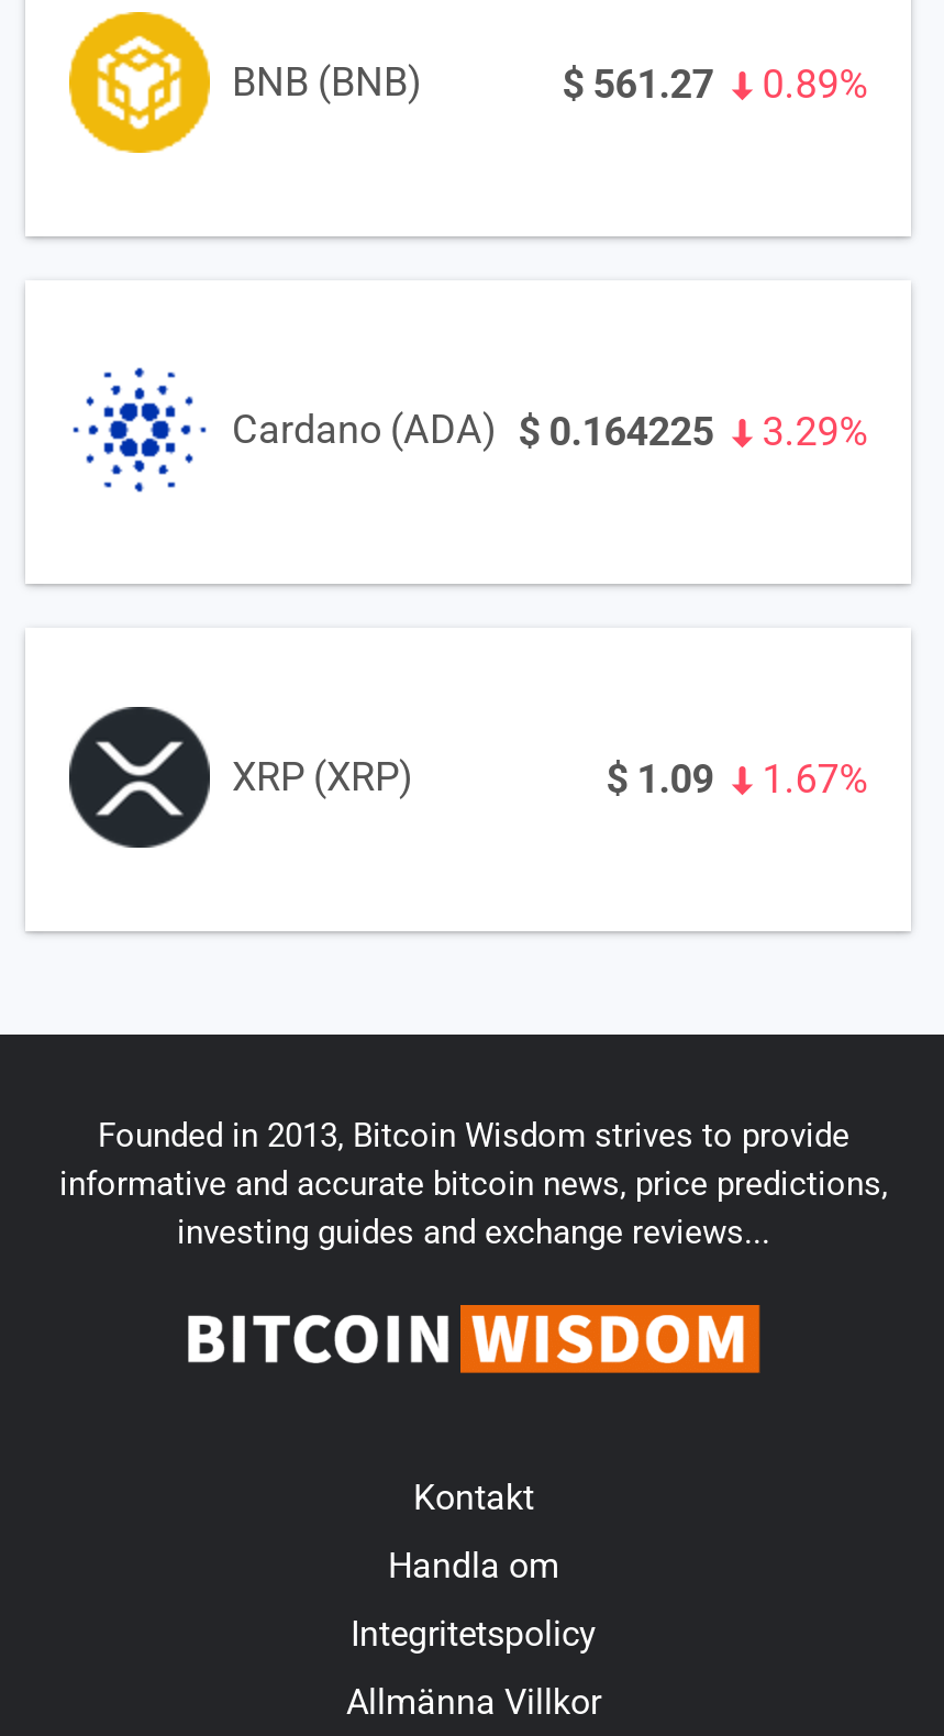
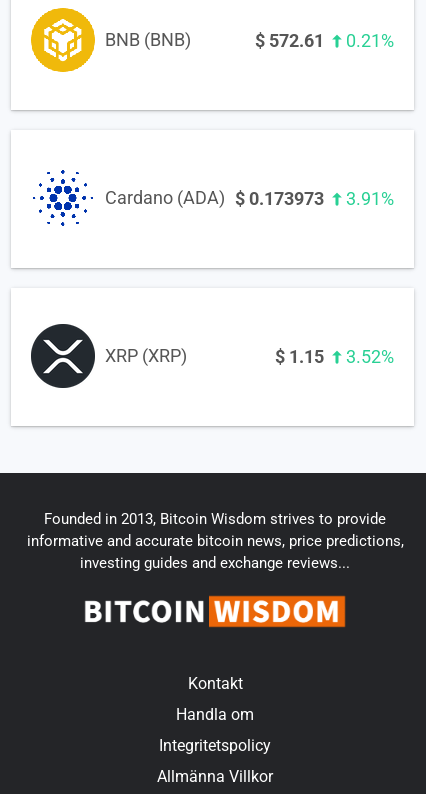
- $ 561.27
+ $ 572.61

- 0.89%
+ 0.21%

- Cardano (ADA) $ 0.164225
+ Cardano (ADA) $ 0.173973

- 3.29%
+ 3.91%

- $ 1.09
+ $ 1.15

- 1.67%
+ 3.52%
